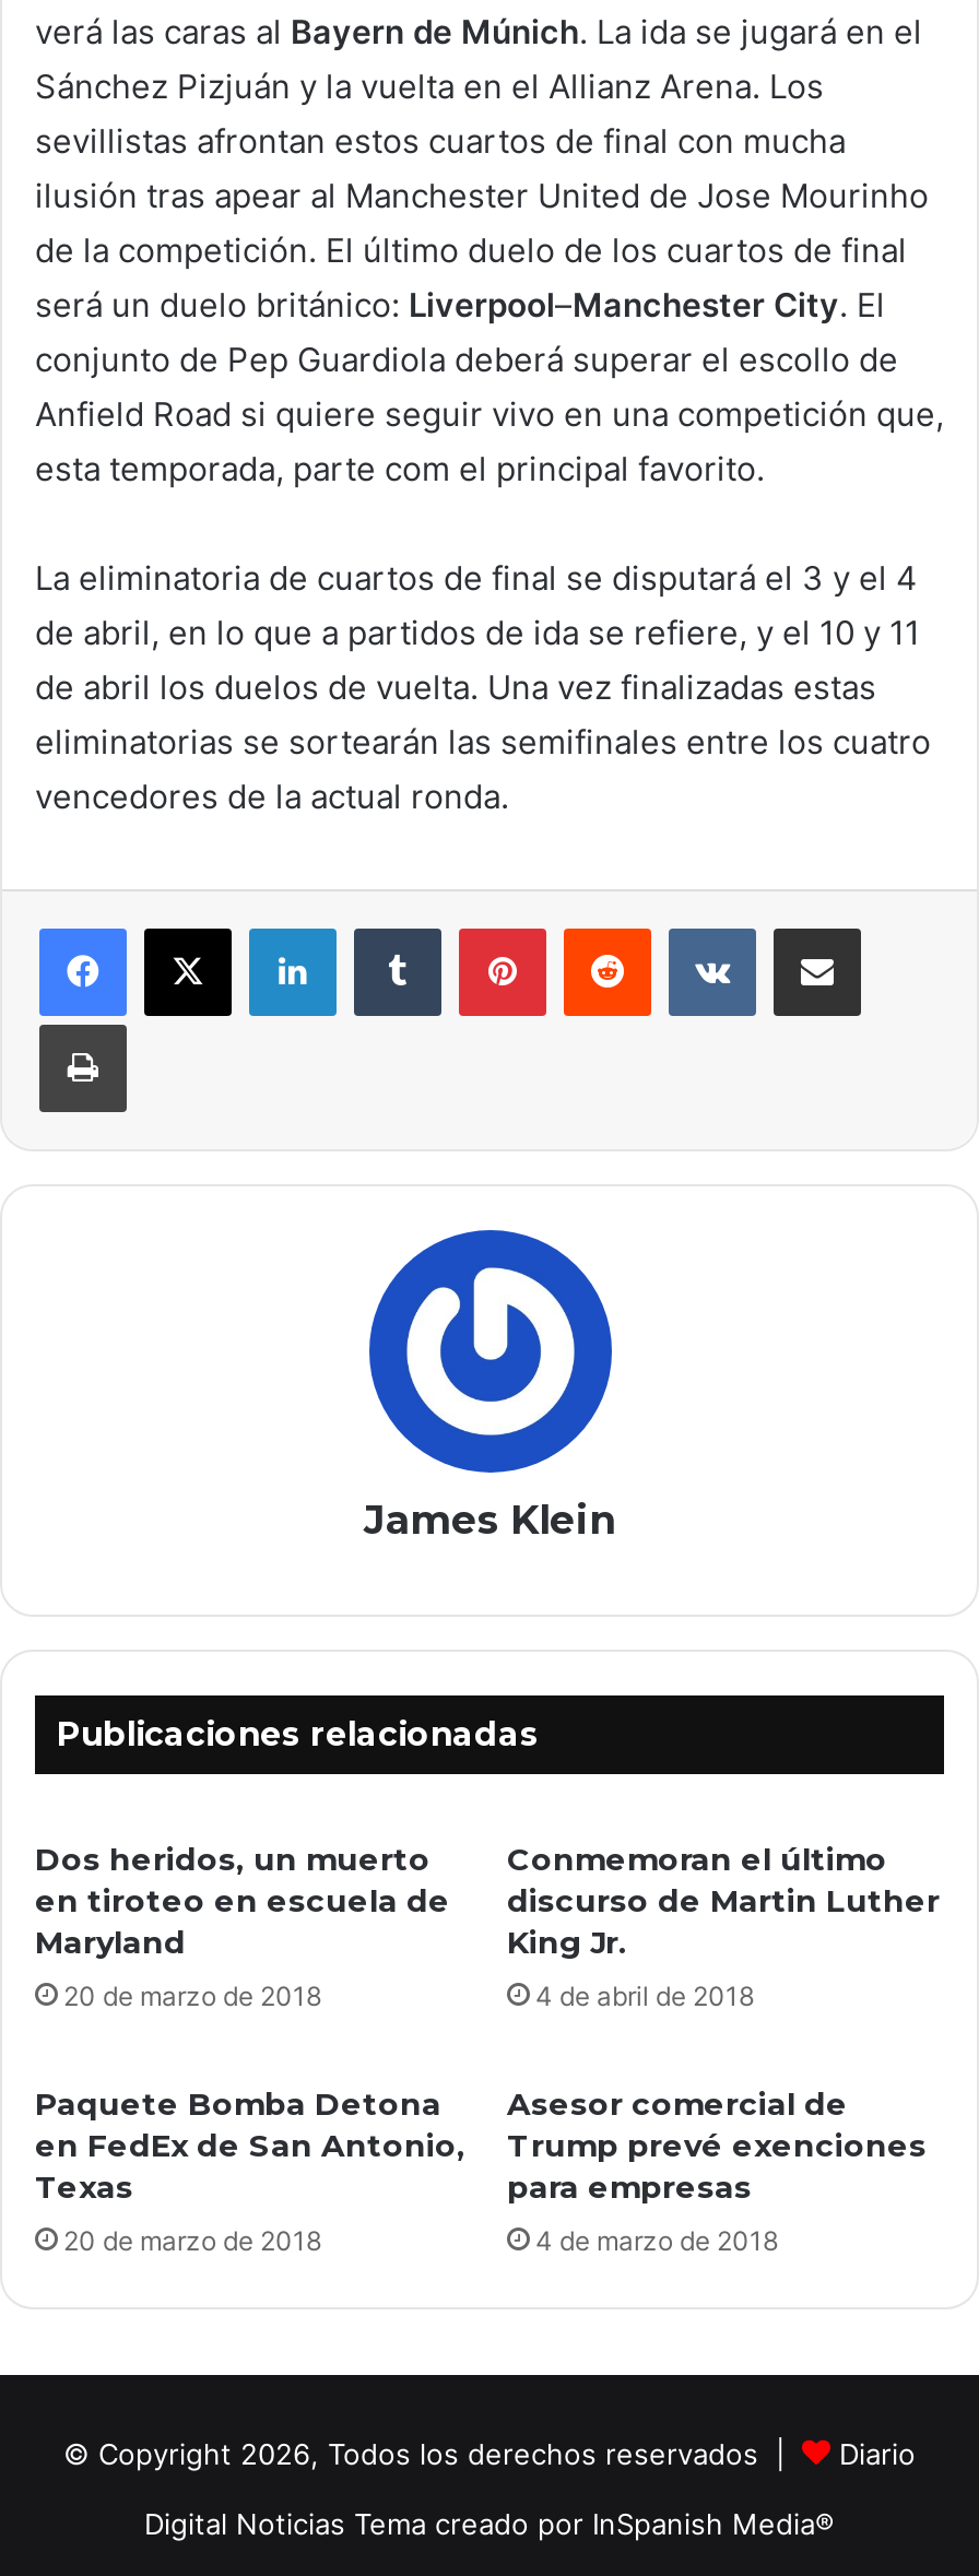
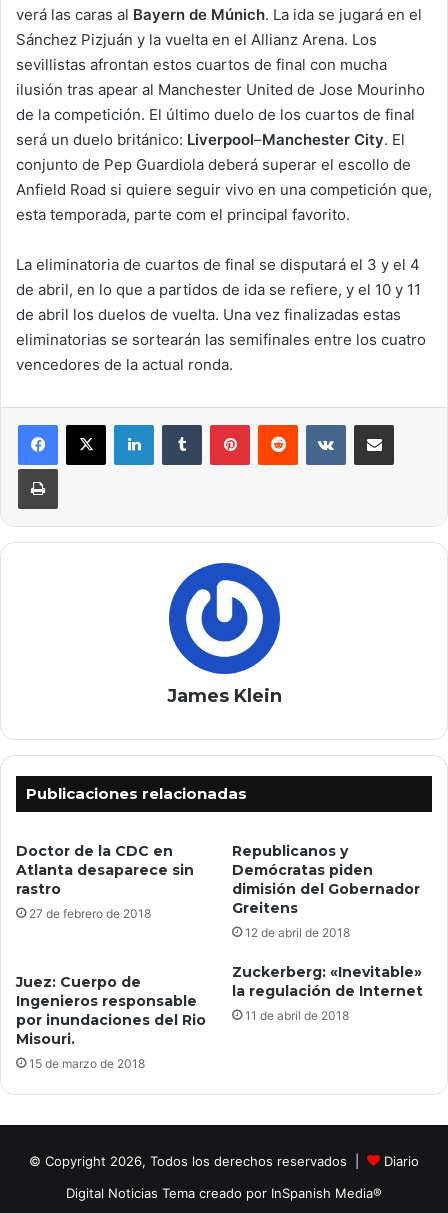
- Dos heridos, un muerto
- en tiroteo en escuela de
- Maryland
- 20 de marzo de 2018
+ Doctor de la CDC en
+ Atlanta desaparece sin
+ rastro
+ 27 de febrero de 2018

- Conmemoran el último
- discurso de Martin Luther
- King Jr.
- 4 de abril de 2018
+ Republicanos y
+ Demócratas piden
+ dimisión del Gobernador
+ Greitens
+ 12 de abril de 2018

- Paquete Bomba Detona
- en FedEx de San Antonio,
- Texas
- 20 de marzo de 2018
+ Juez: Cuerpo de
+ Ingenieros responsable
+ por inundaciones del Rio
+ Misouri.
+ 15 de marzo de 2018

- Asesor comercial de
- Trump prevé exenciones
- para empresas
- 4 de marzo de 2018
+ Zuckerberg: «Inevitable»
+ la regulación de Internet
+ 11 de abril de 2018
